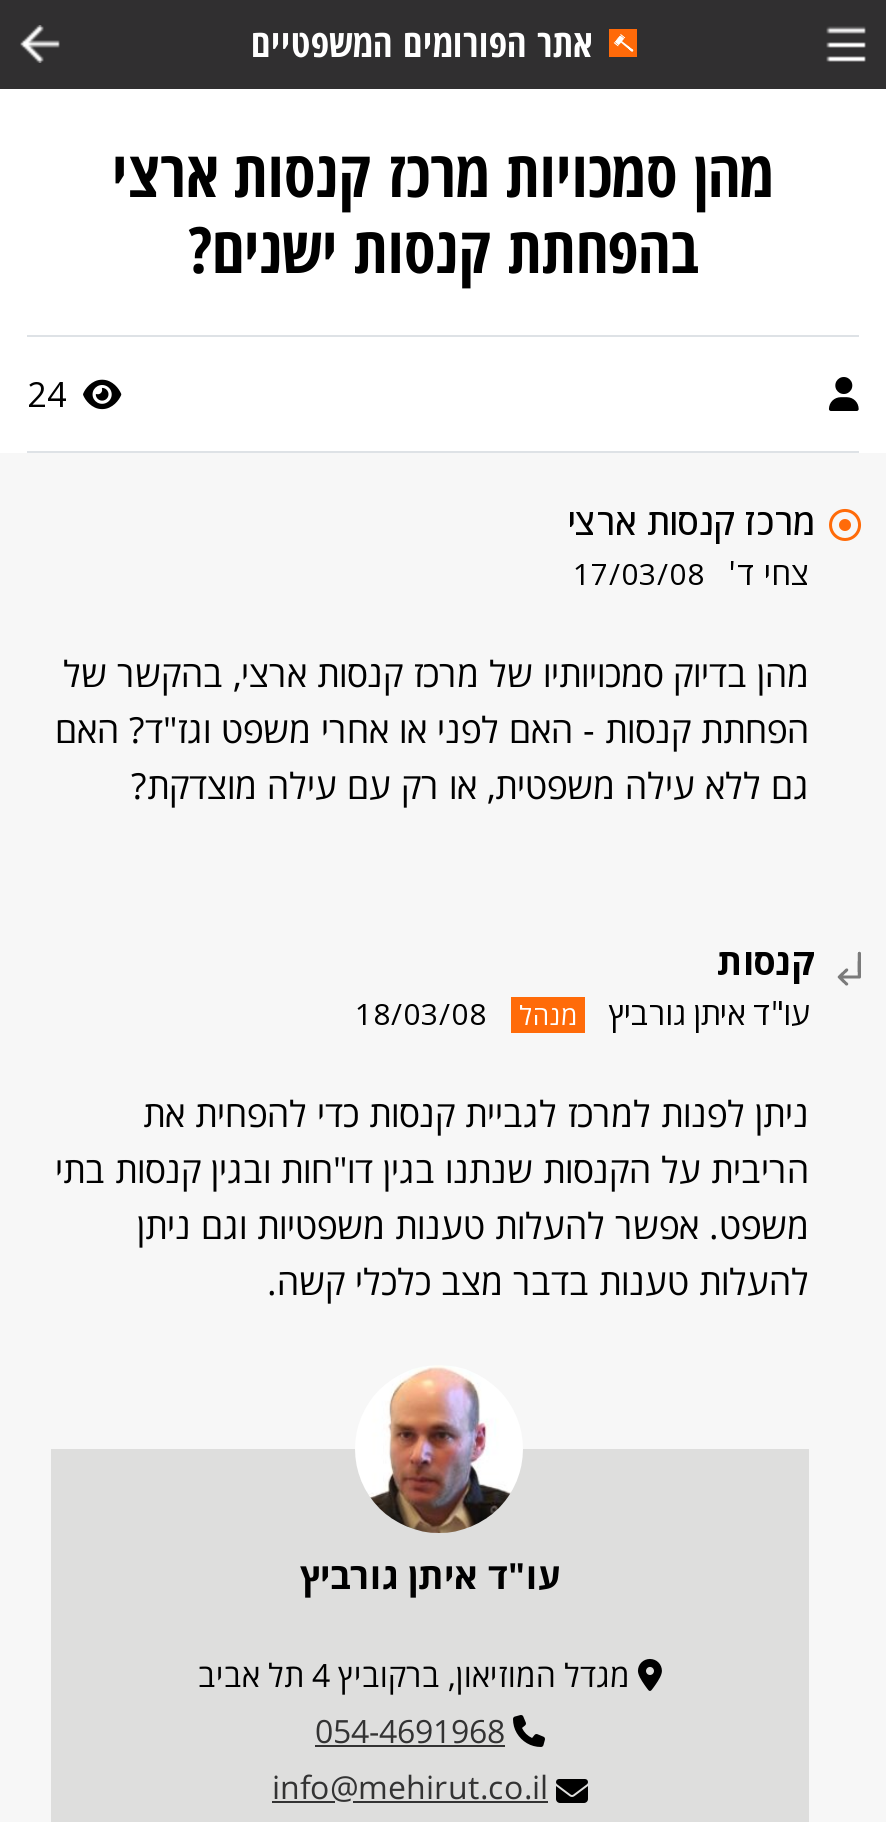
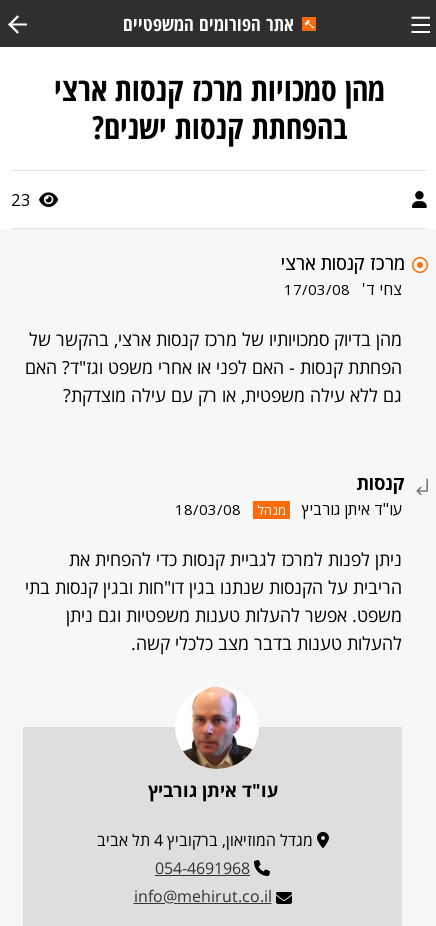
- 24
+ 23
